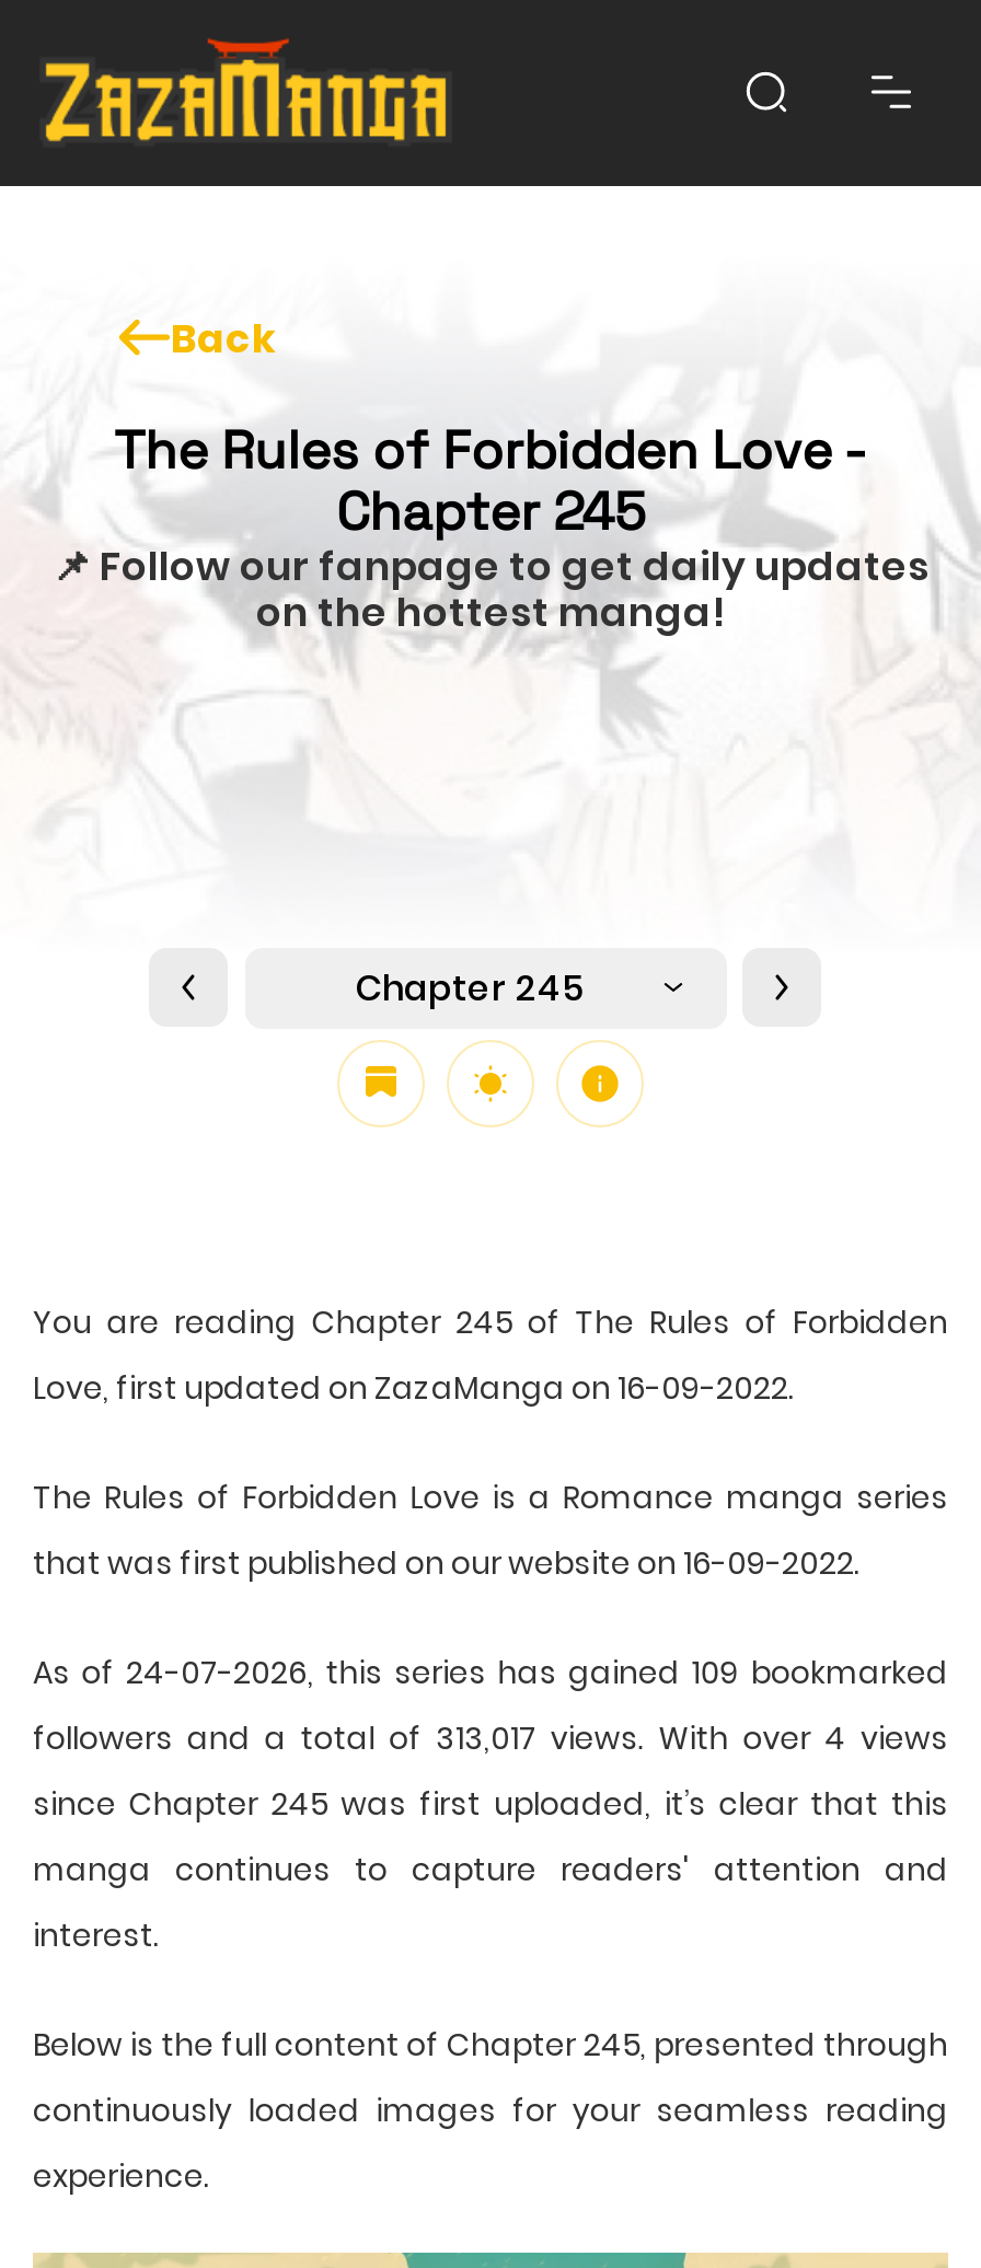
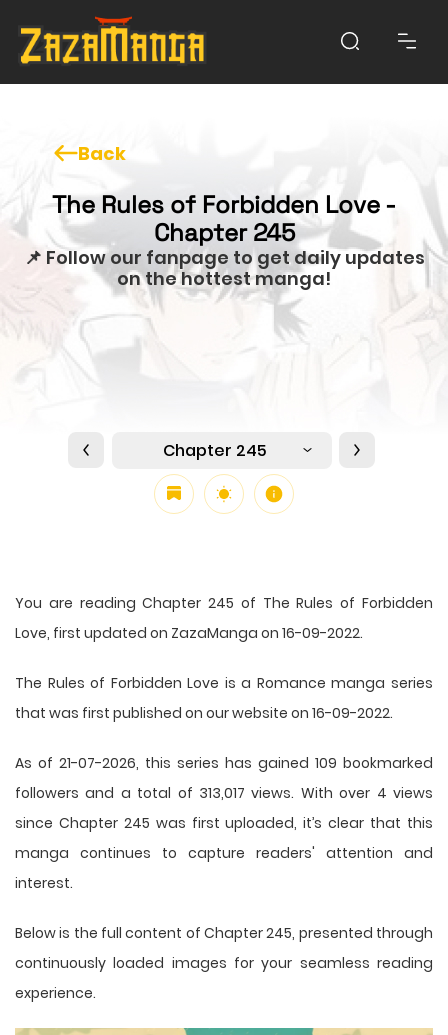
- As of 24-07-2026, this series has gained 109 bookmarked
+ As of 21-07-2026, this series has gained 109 bookmarked
